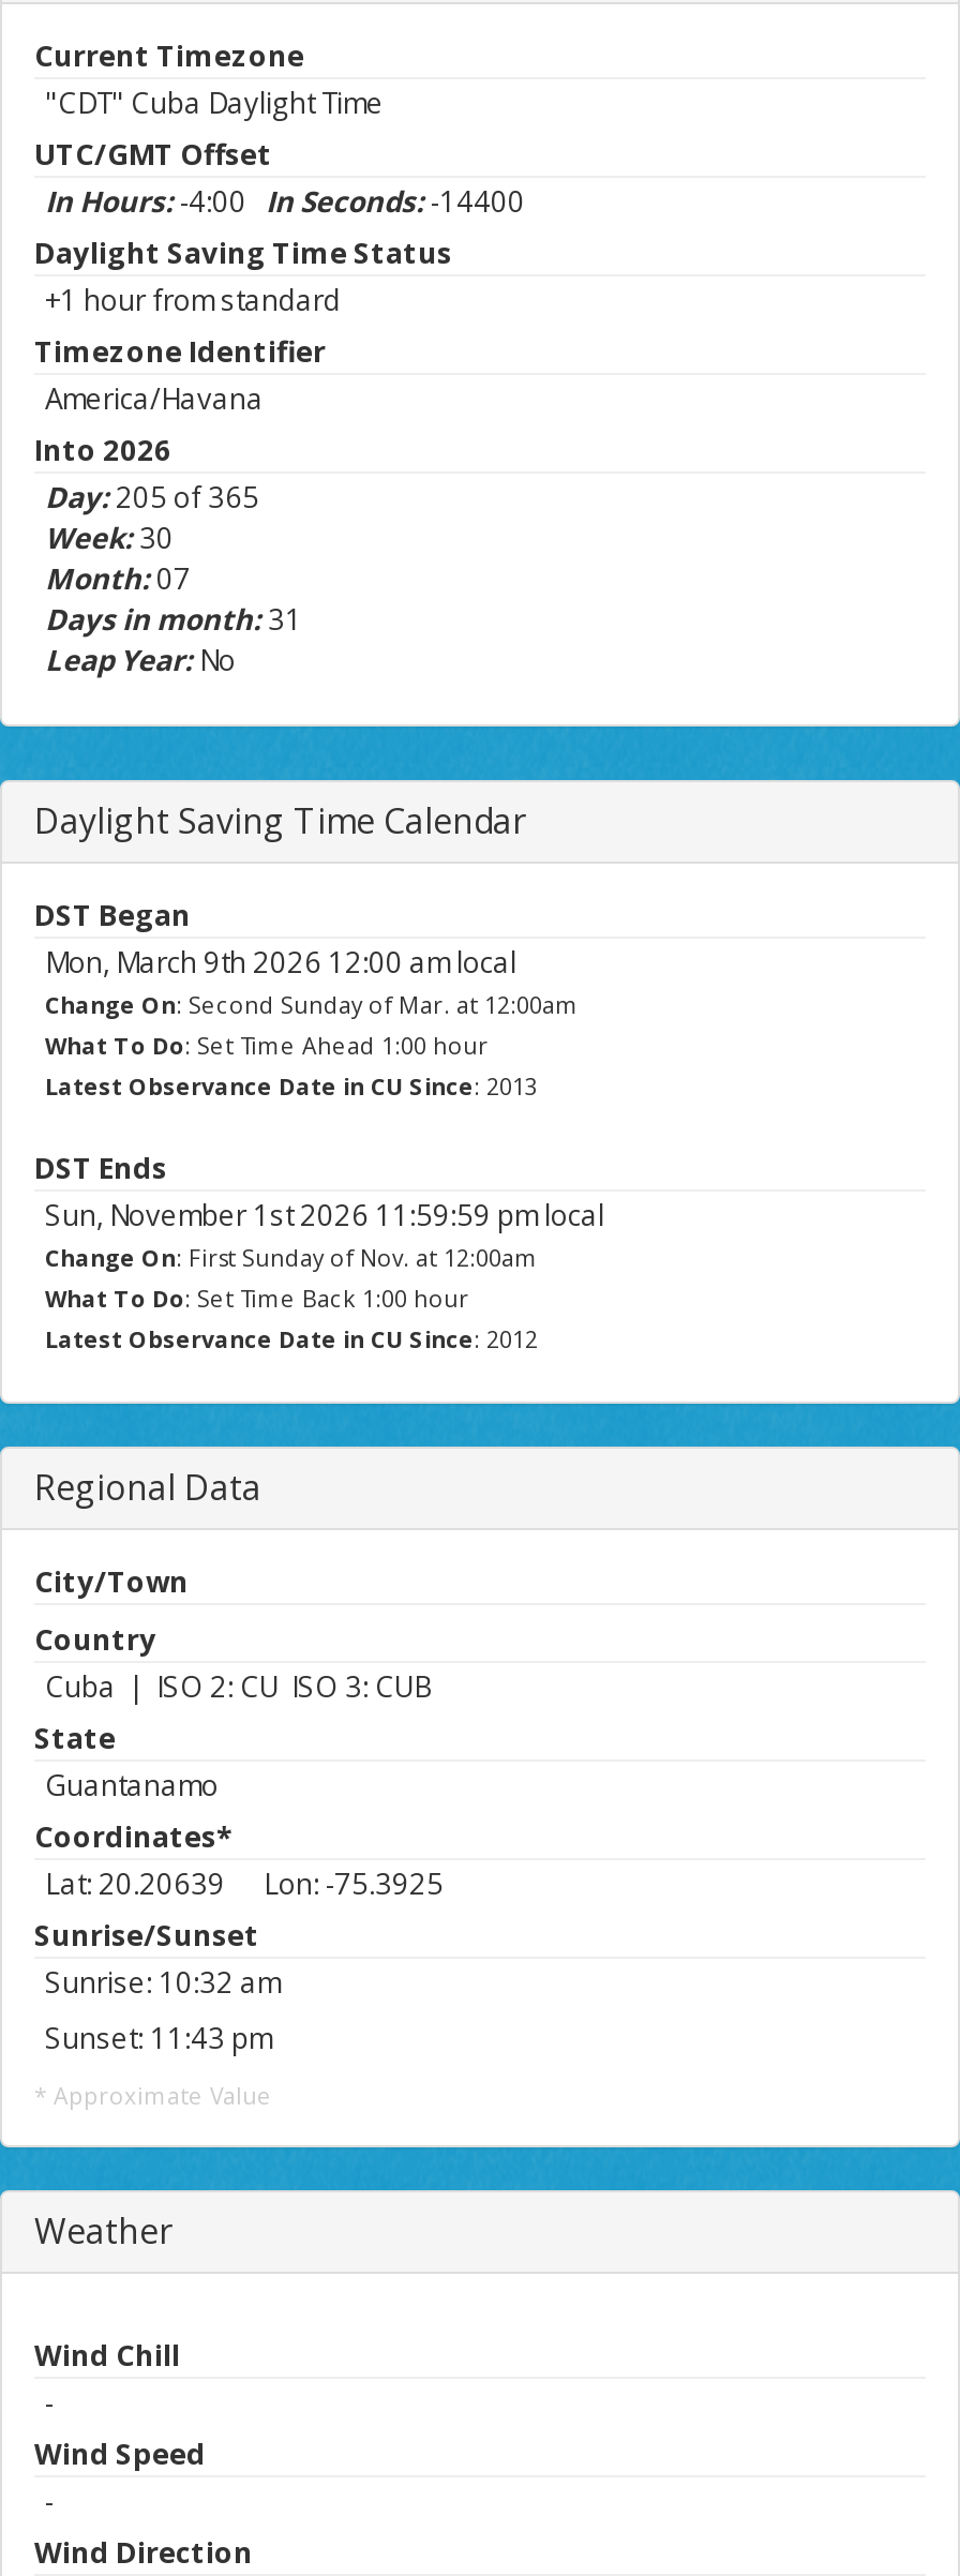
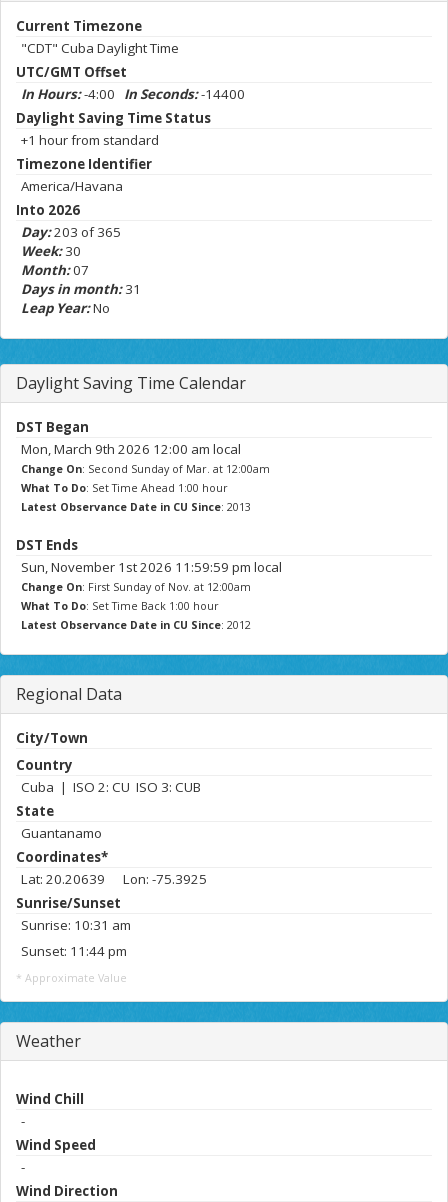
- Day:205 of 365
+ Day:203 of 365

- Sunrise: 10:32 am
+ Sunrise: 10:31 am

- Sunset: 11:43 pm
+ Sunset: 11:44 pm
